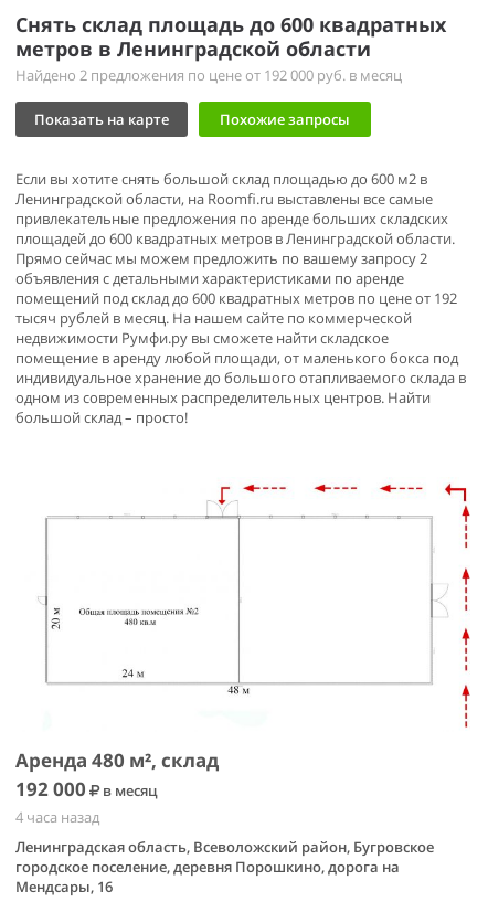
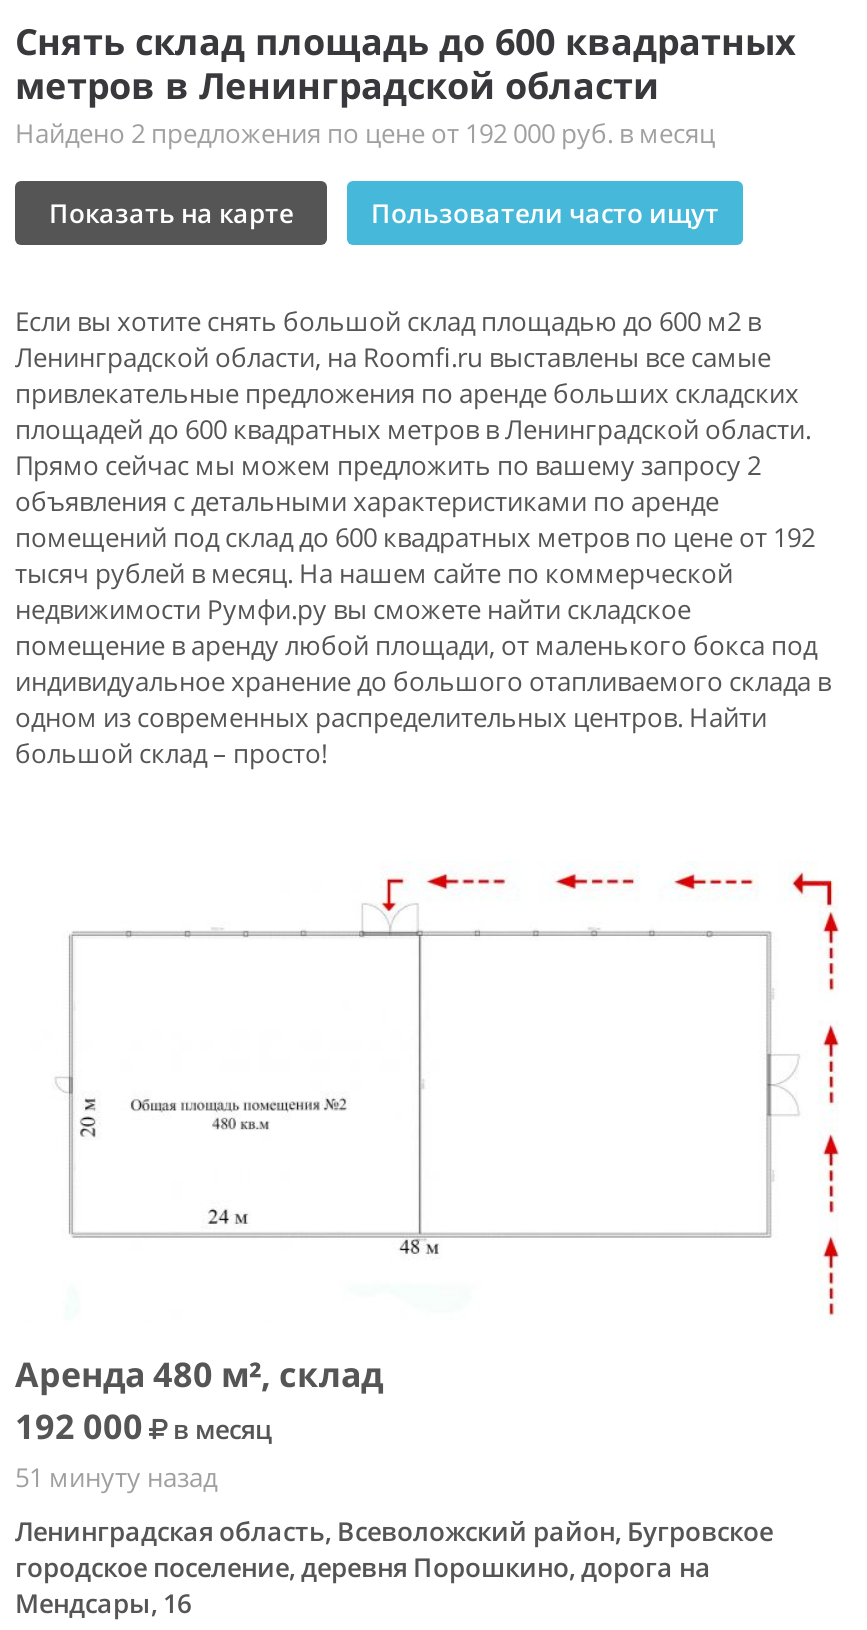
- Похожие запросы
+ Пользователи часто ищут

- 4 часа назад
+ 51 минуту назад
